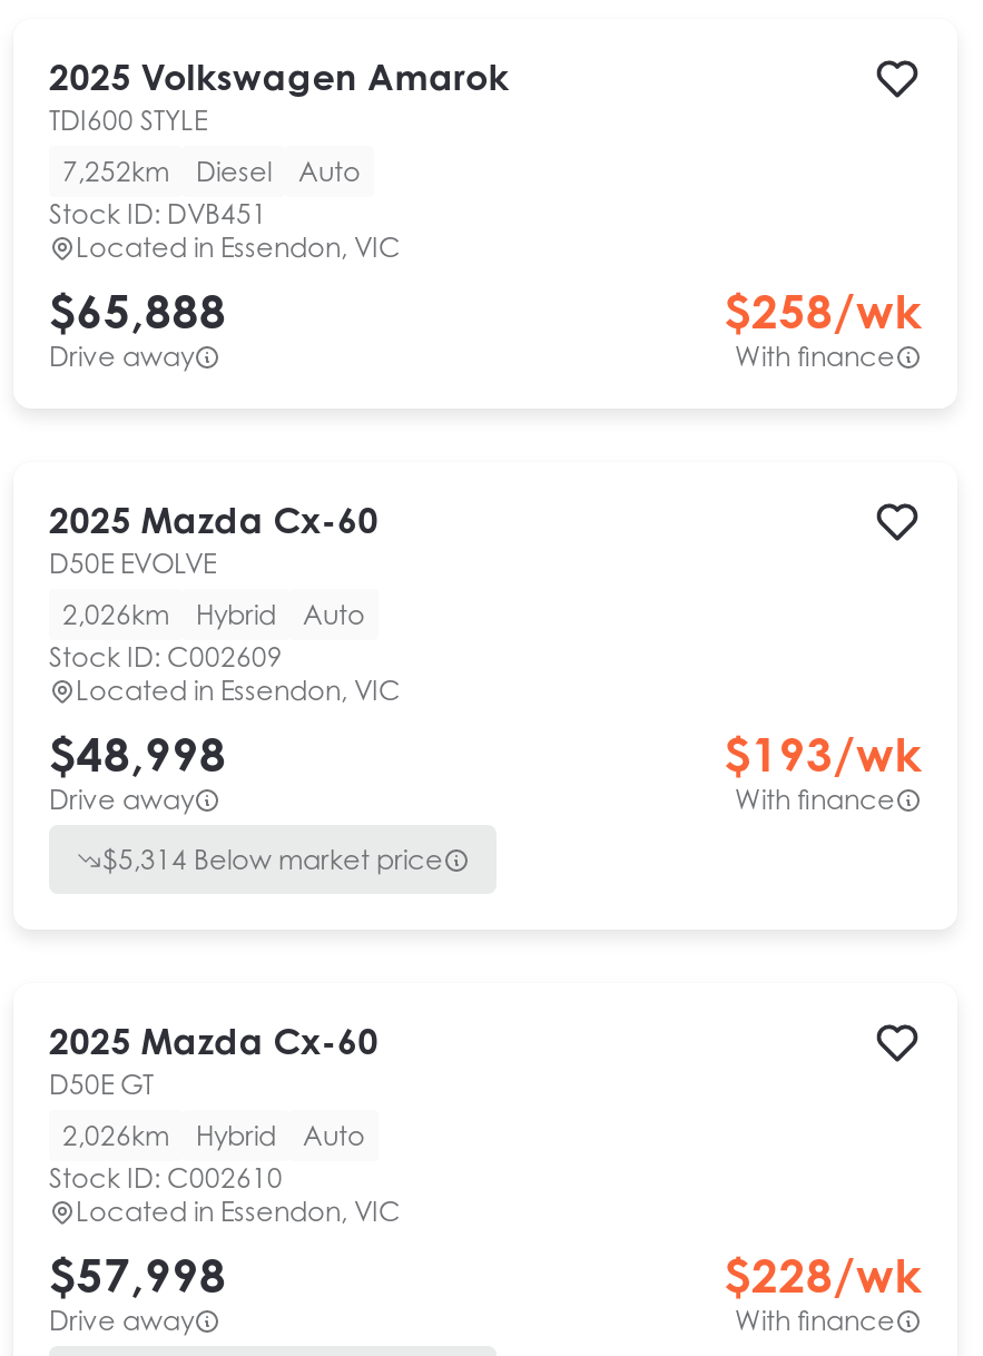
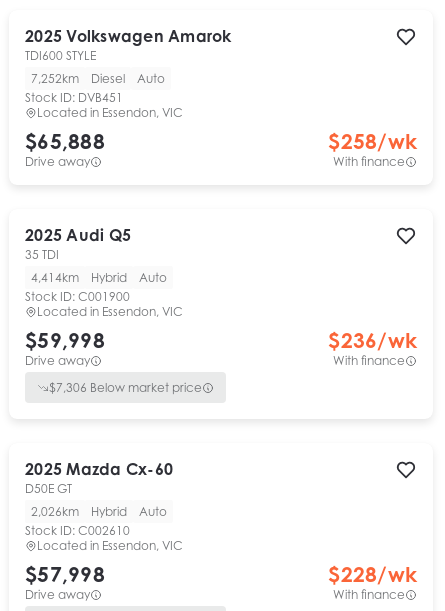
- 2025 Mazda Cx-60
- D50E EVOLVE
+ 2025 Audi Q5
+ 35 TDI

- 2,026km Hybrid Auto
+ 4,414km Hybrid Auto

- Stock ID: C002609
+ Stock ID: C001900

- $48,998
+ $59,998

- $193/wk
+ $236/wk

- $5,314 Below market price
+ $7,306 Below market price
